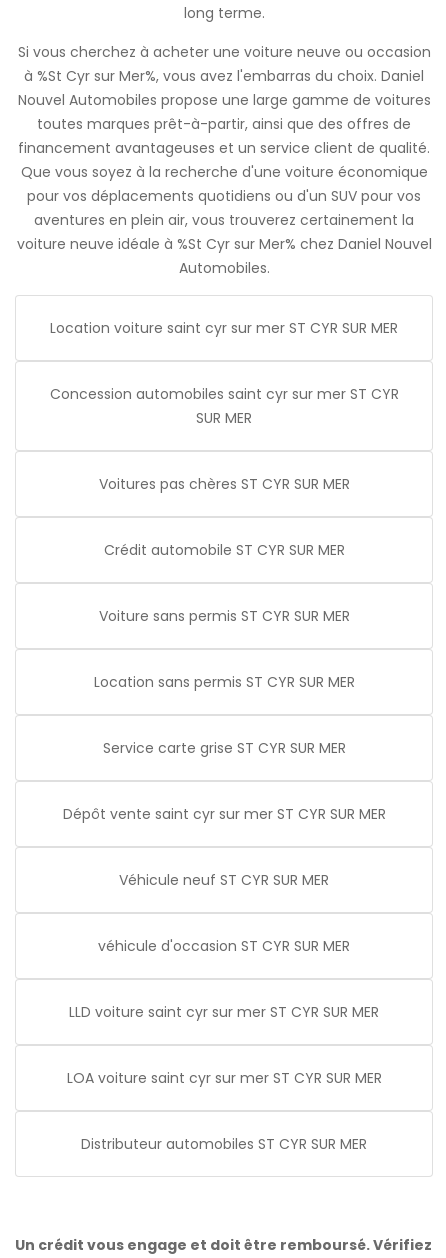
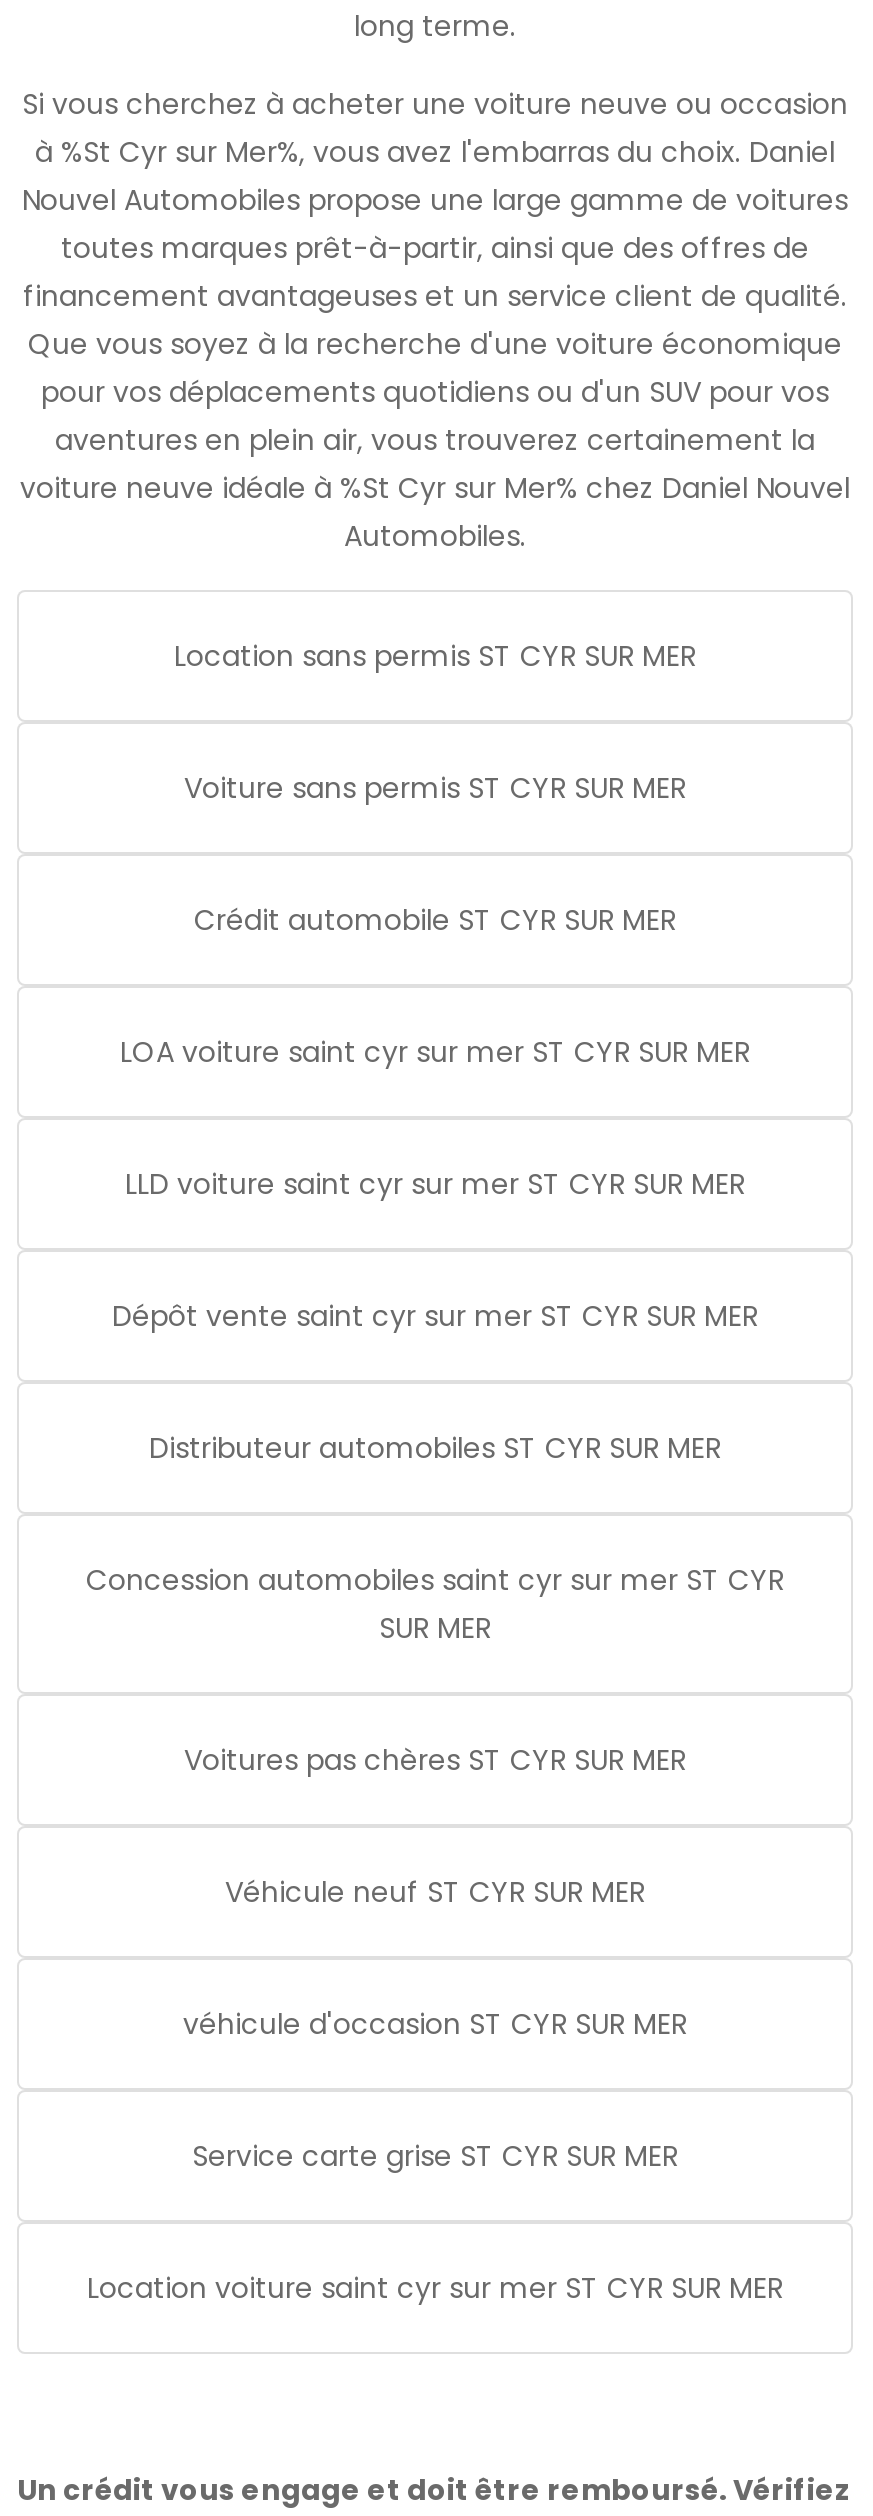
moved down: Location voiture saint cyr sur mer ST CYR SUR MER

moved down: Concession automobiles saint cyr sur mer ST CYR | SUR MER | Voitures pas chères ST CYR SUR MER

moved up: Crédit automobile ST CYR SUR MER | Voiture sans permis ST CYR SUR MER | Location sans permis ST CYR SUR MER

moved down: Service carte grise ST CYR SUR MER

moved up: Dépôt vente saint cyr sur mer ST CYR SUR MER

moved down: Véhicule neuf ST CYR SUR MER | véhicule d'occasion ST CYR SUR MER

moved up: LLD voiture saint cyr sur mer ST CYR SUR MER | LOA voiture saint cyr sur mer ST CYR SUR MER | Distributeur automobiles ST CYR SUR MER
